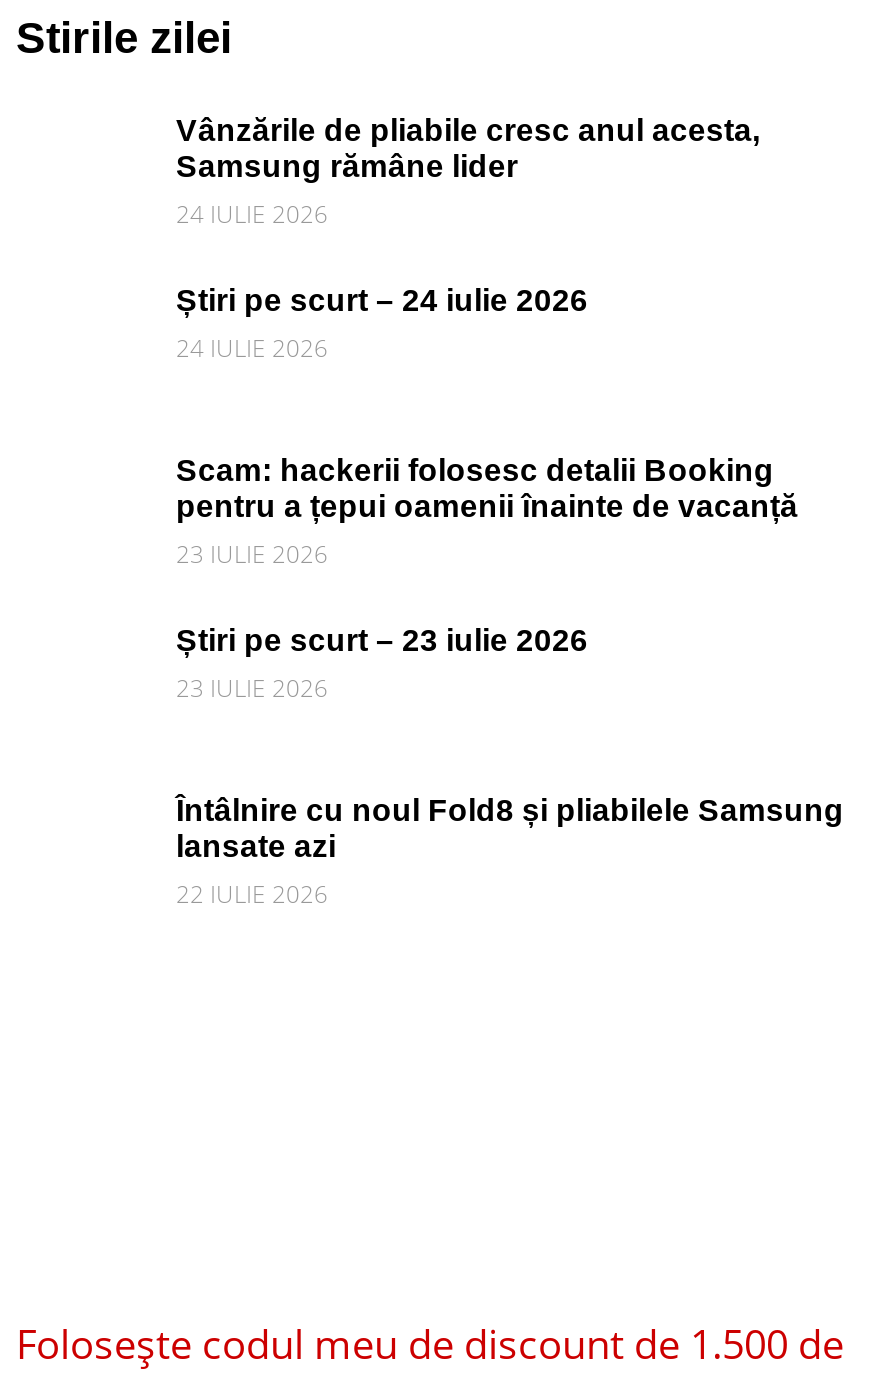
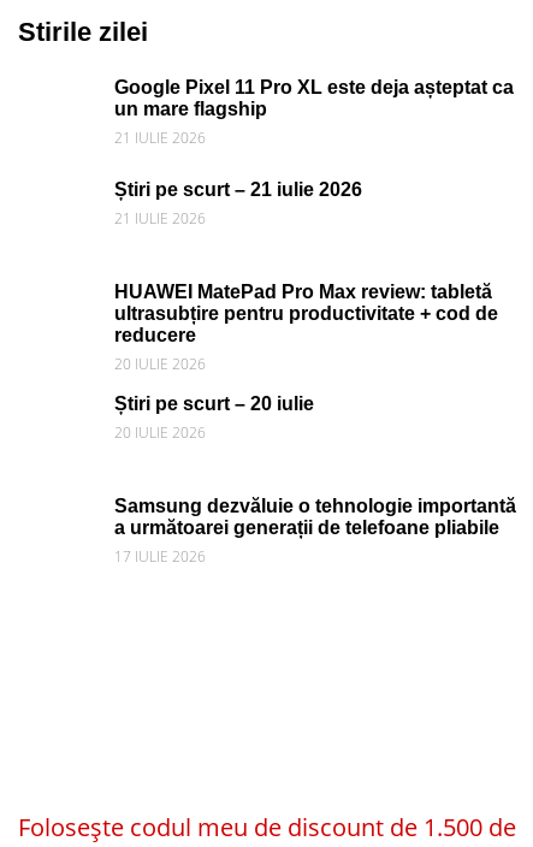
- Vânzările de pliabile cresc anul acesta,
- Samsung rămâne lider
- 24 IULIE 2026
+ Google Pixel 11 Pro XL este deja așteptat ca
+ un mare flagship
+ 21 IULIE 2026

- Știri pe scurt – 24 iulie 2026
- 24 IULIE 2026
+ Știri pe scurt – 21 iulie 2026
+ 21 IULIE 2026

- Scam: hackerii folosesc detalii Booking
- pentru a țepui oamenii înainte de vacanță
- 23 IULIE 2026
+ HUAWEI MatePad Pro Max review: tabletă
+ ultrasubțire pentru productivitate + cod de
+ reducere
+ 20 IULIE 2026

- Știri pe scurt – 23 iulie 2026
- 23 IULIE 2026
+ Știri pe scurt – 20 iulie
+ 20 IULIE 2026

- Întâlnire cu noul Fold8 și pliabilele Samsung
- lansate azi
- 22 IULIE 2026
+ Samsung dezvăluie o tehnologie importantă
+ a următoarei generații de telefoane pliabile
+ 17 IULIE 2026
